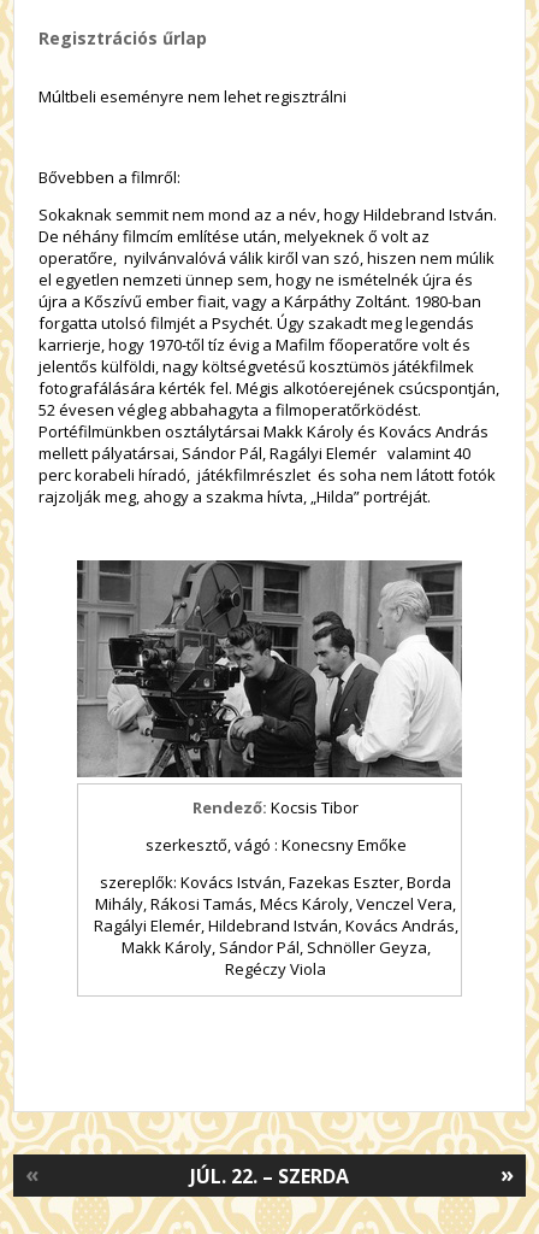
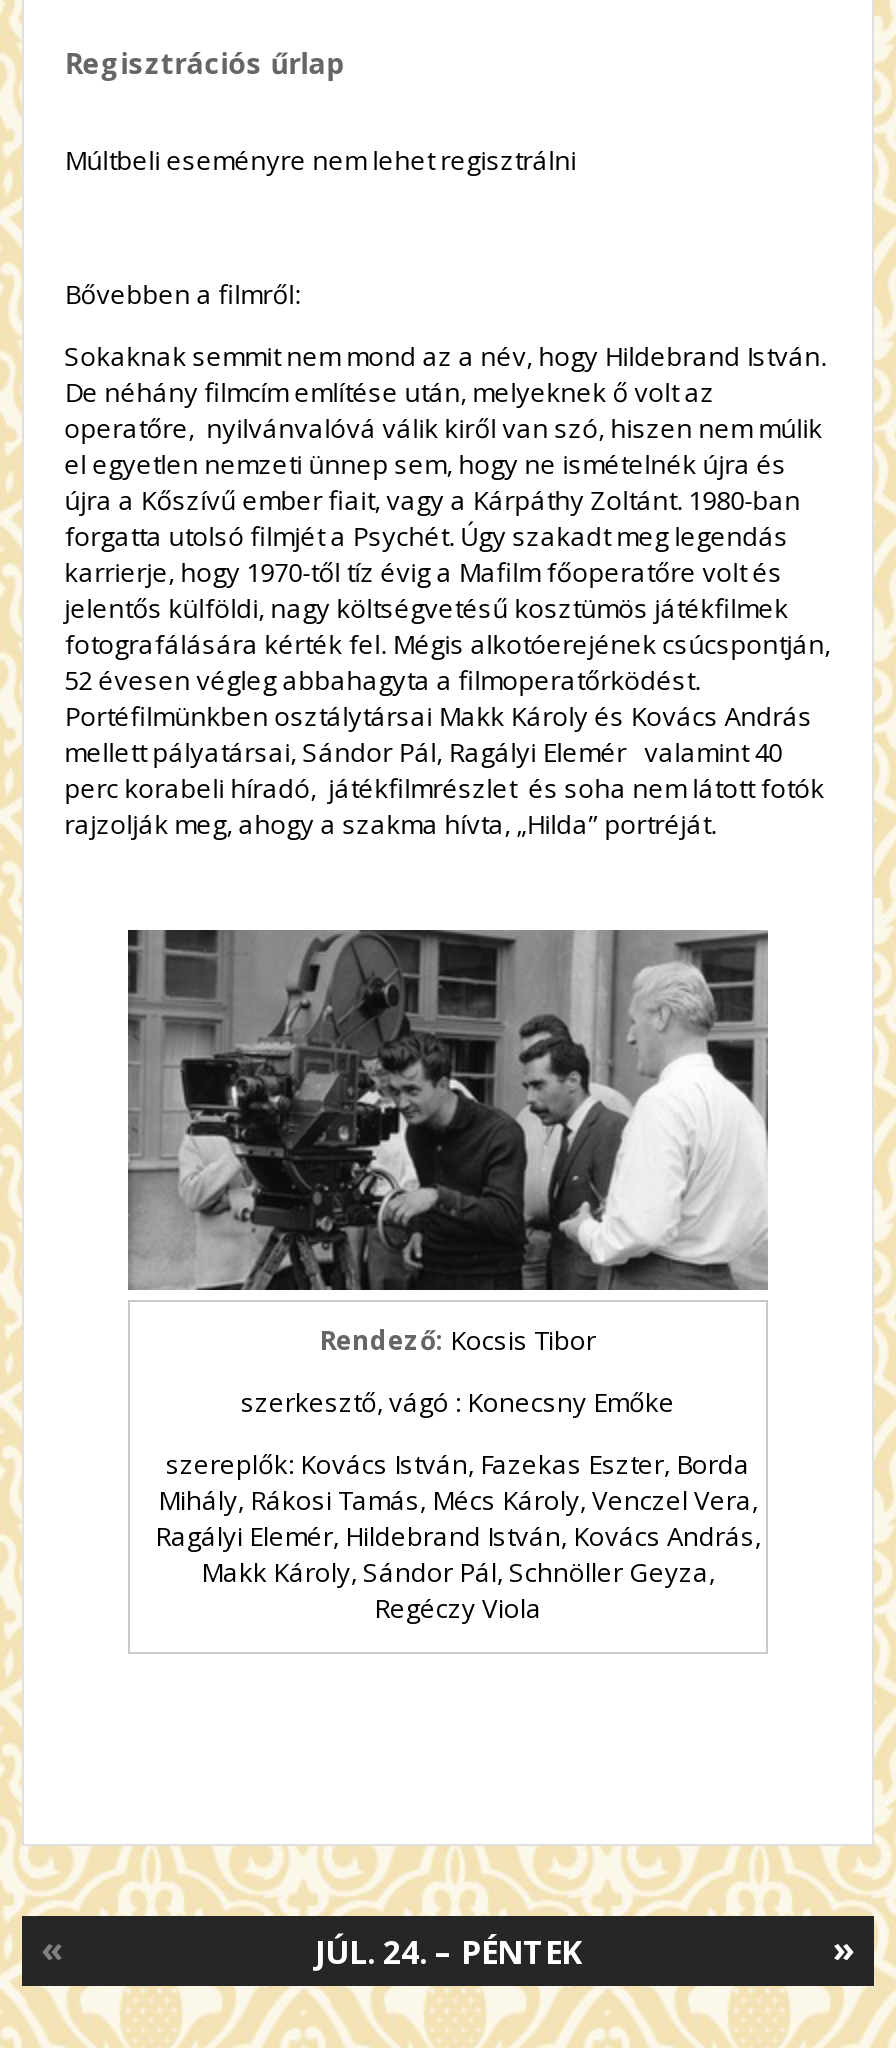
- JÚL. 22. – SZERDA
+ JÚL. 24. – PÉNTEK
